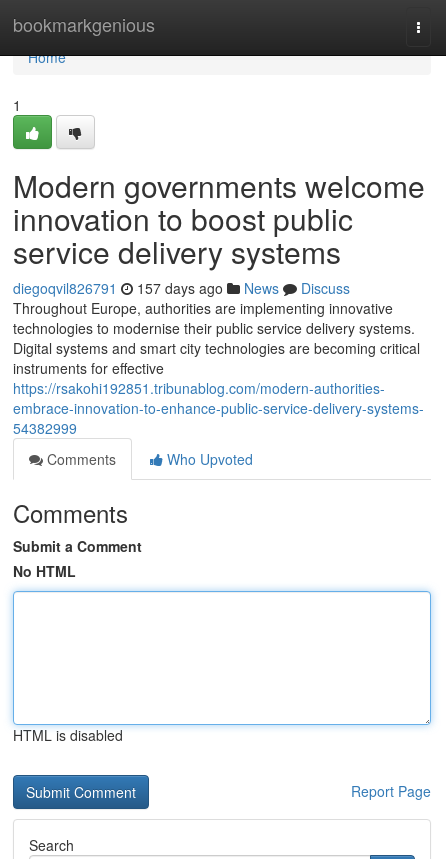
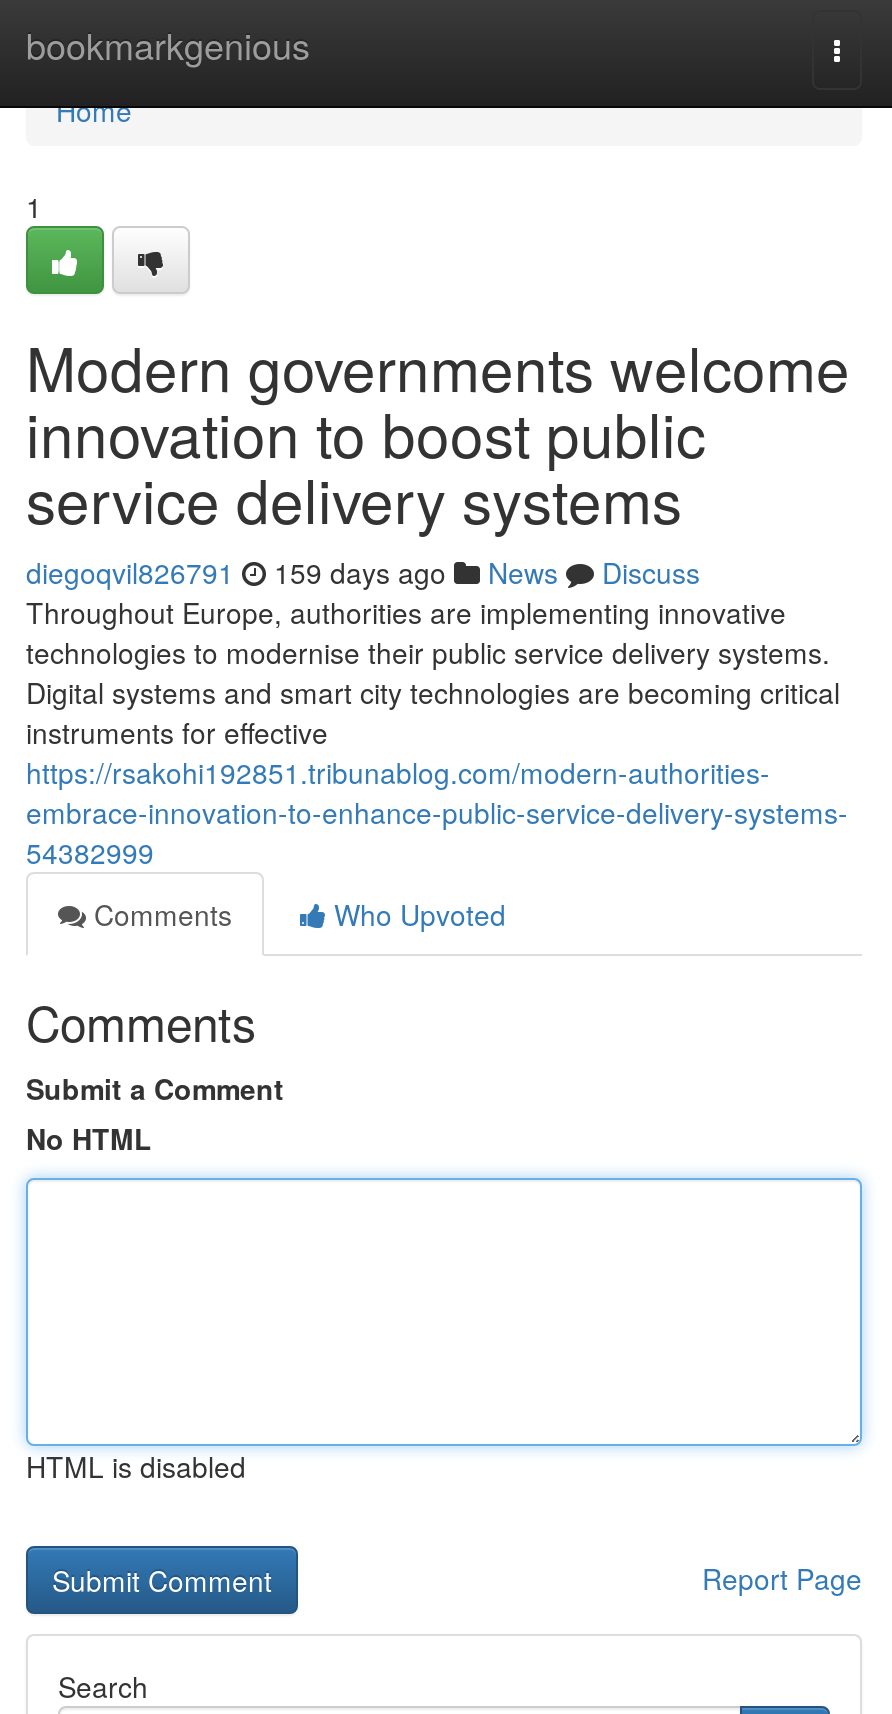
- diegoqvil826791 157 days ago News Discuss
+ diegoqvil826791 159 days ago News Discuss
